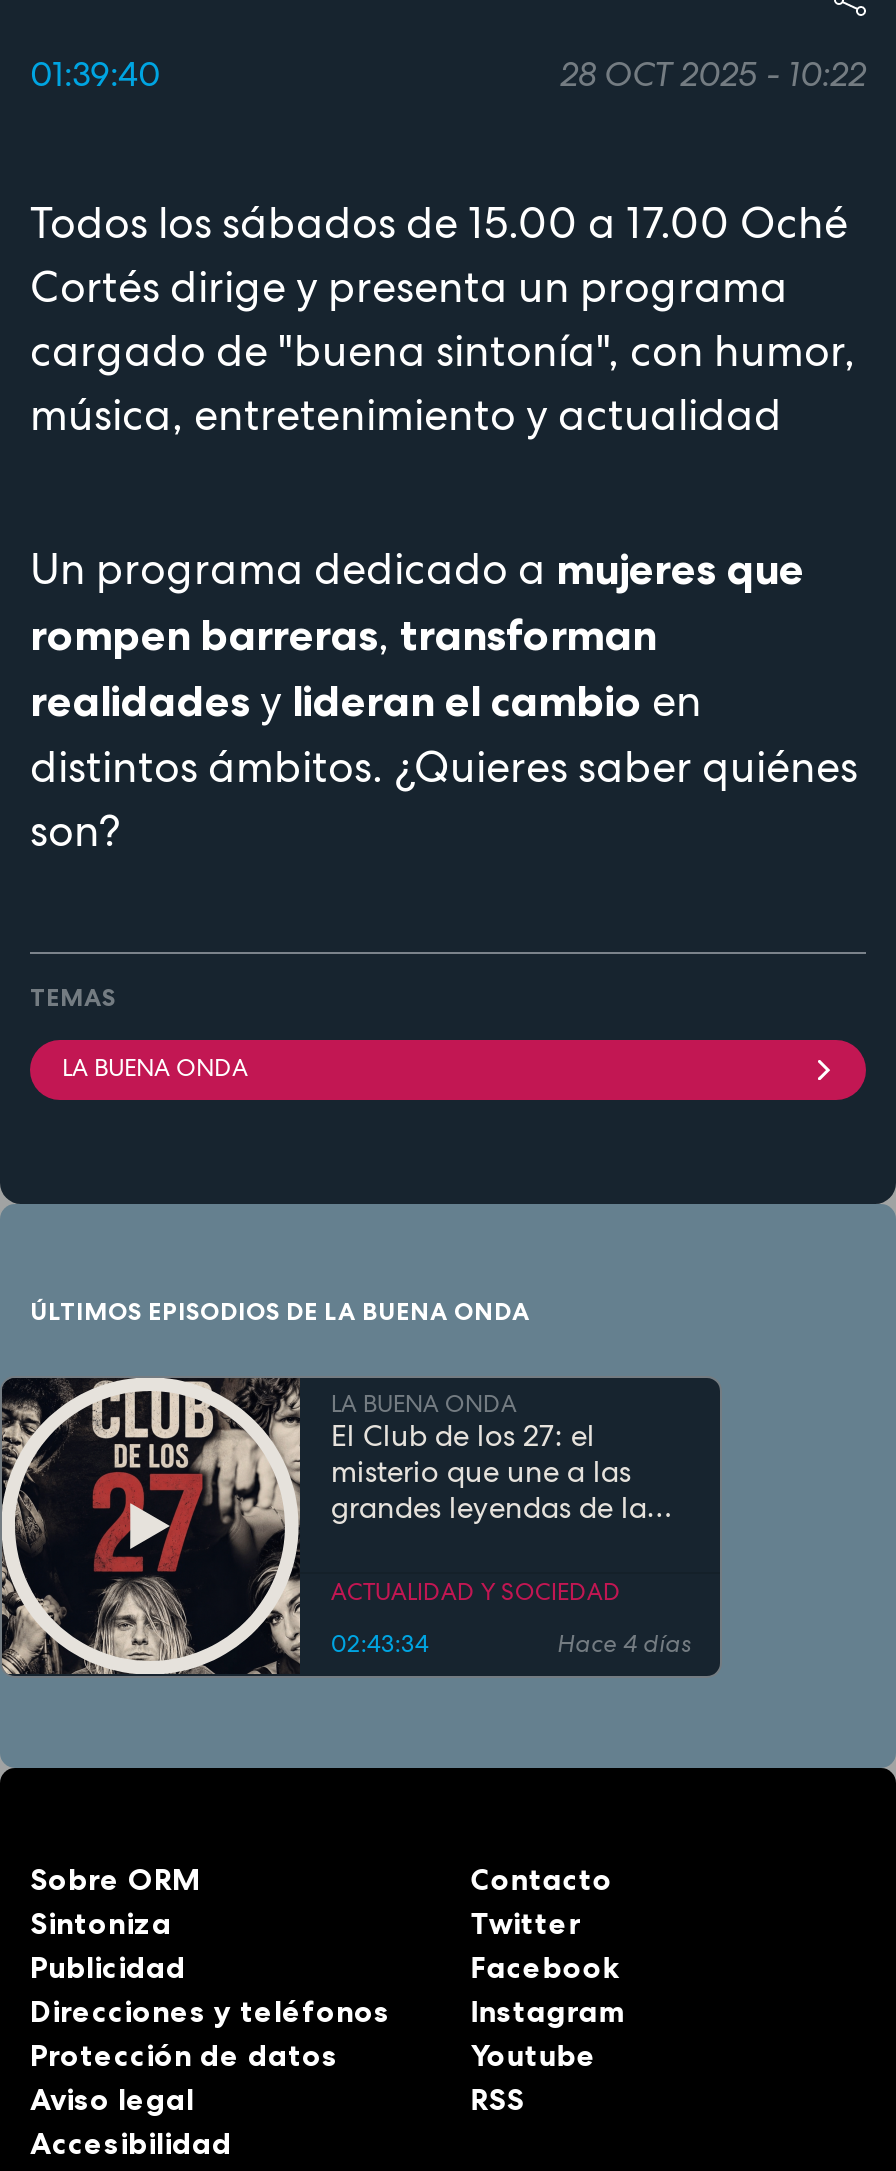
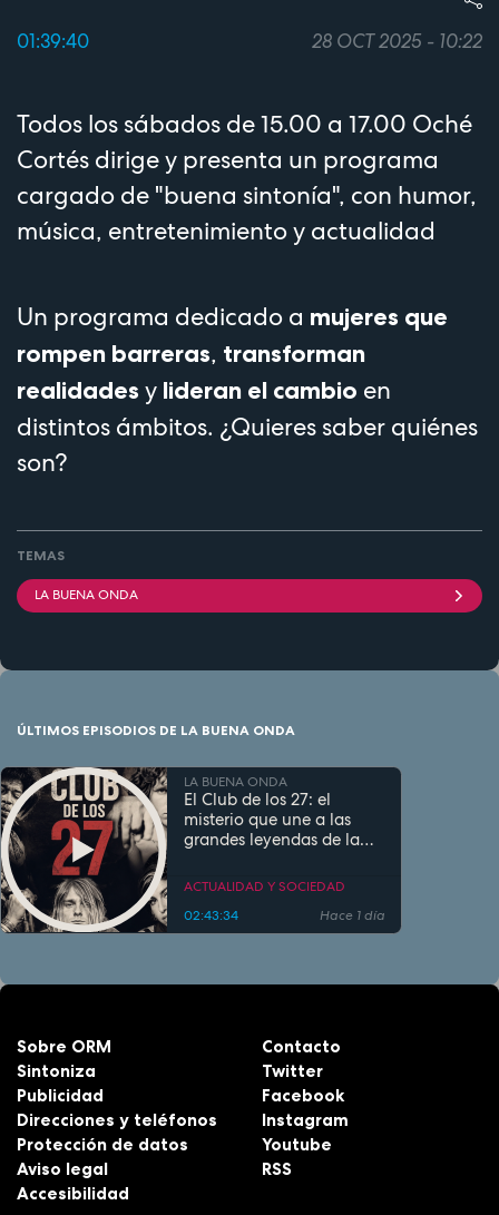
- Hace 4 días
+ Hace 1 día
